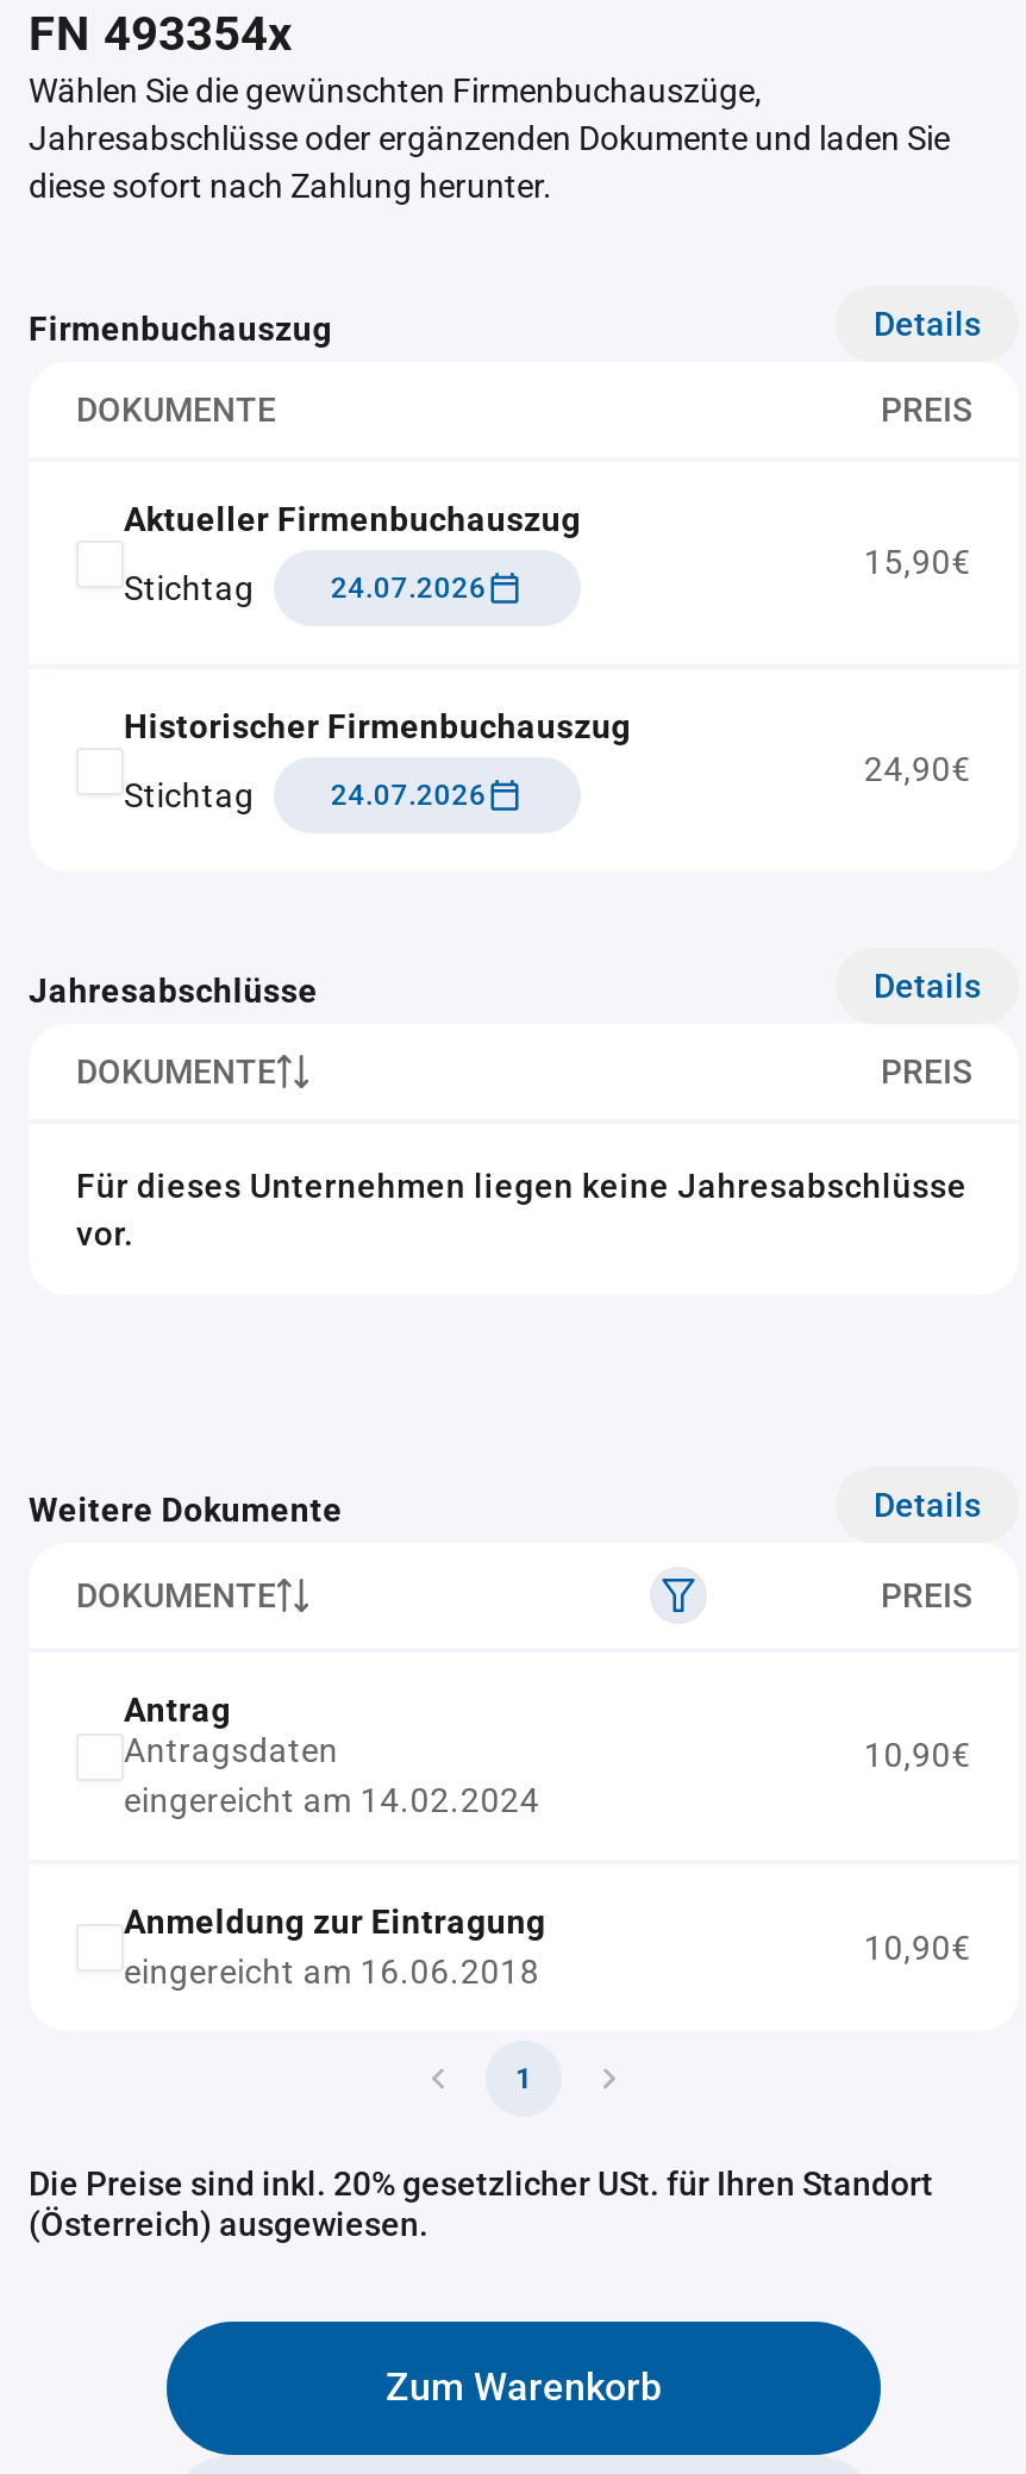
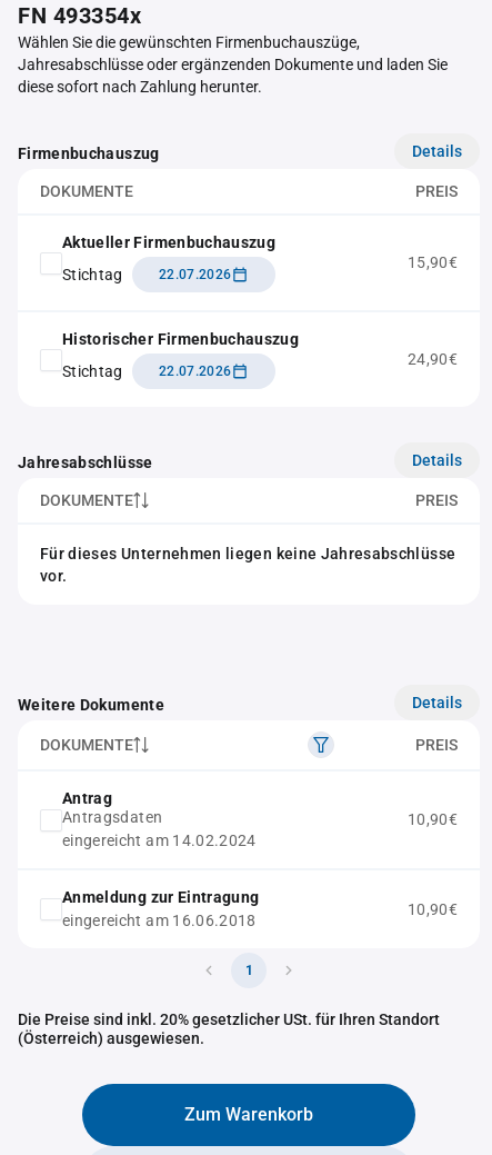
- 24.07.2026
+ 22.07.2026

- 24.07.2026
+ 22.07.2026
